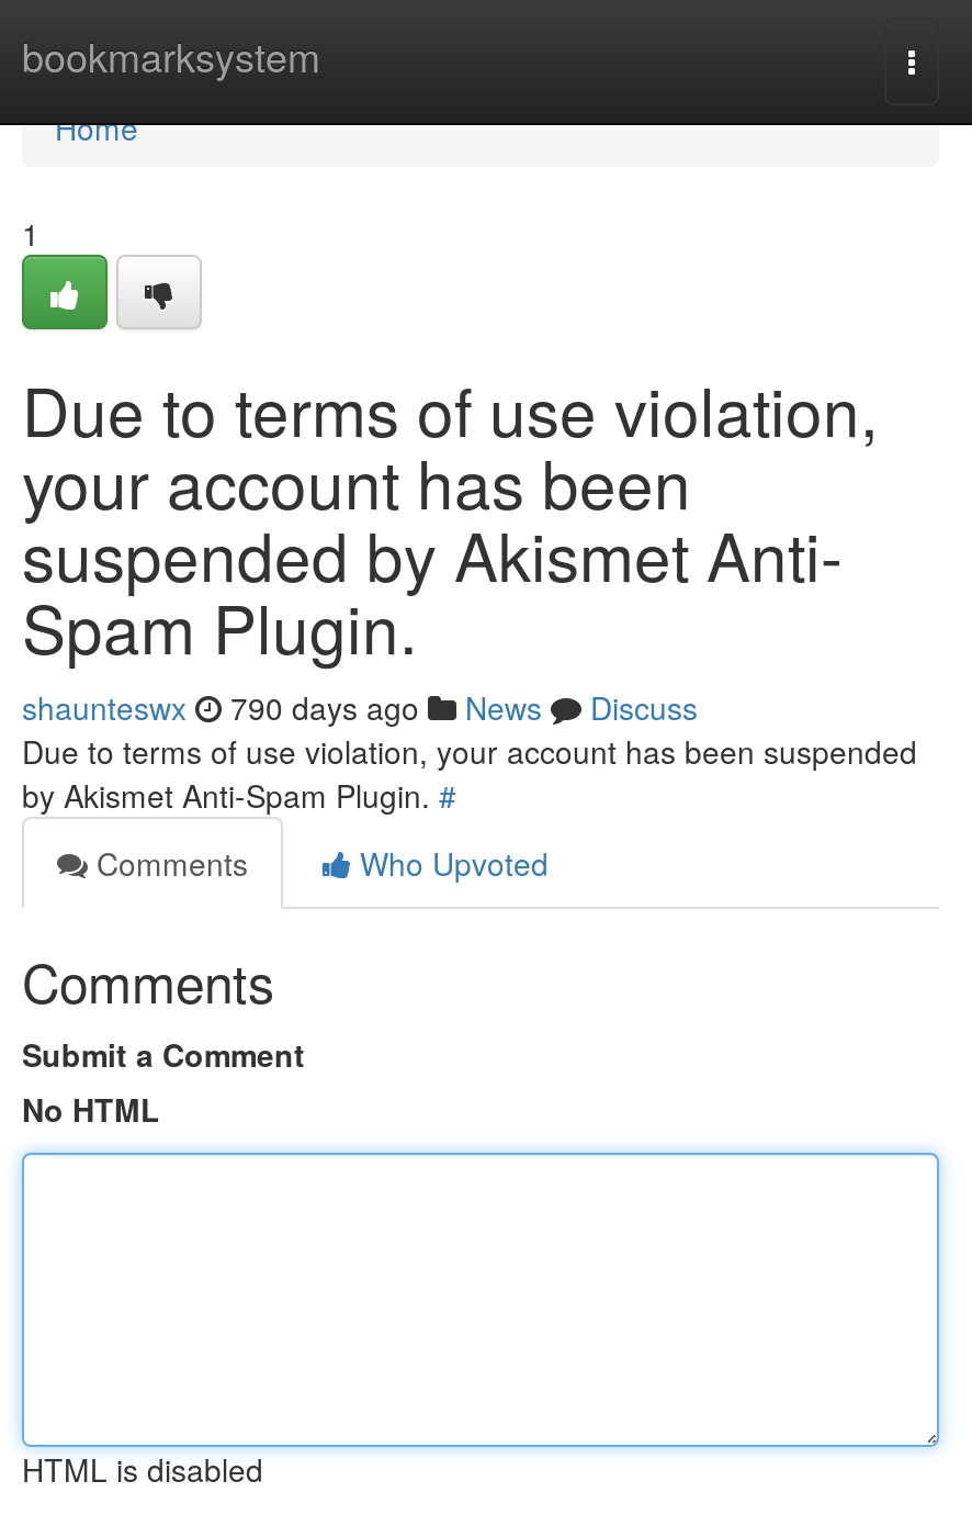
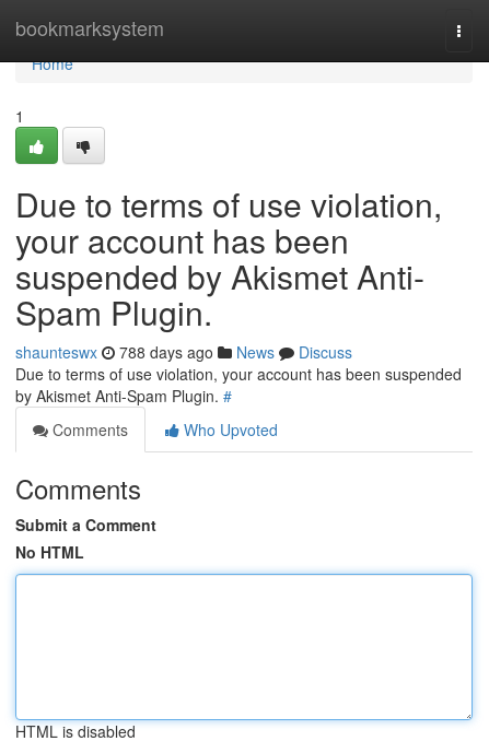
- shaunteswx 790 days ago News Discuss
+ shaunteswx 788 days ago News Discuss
